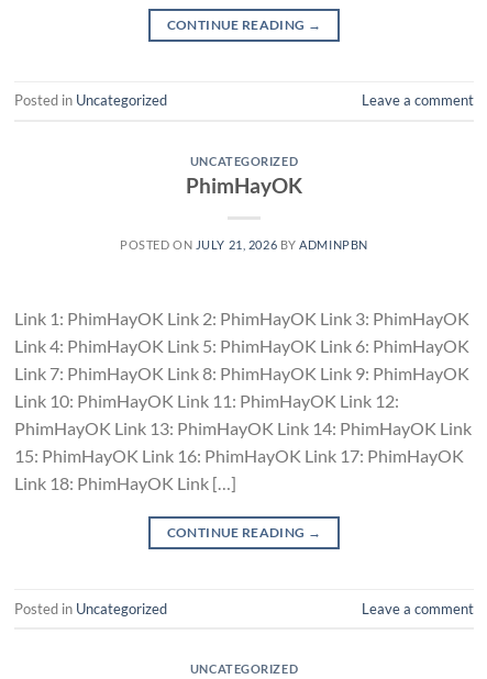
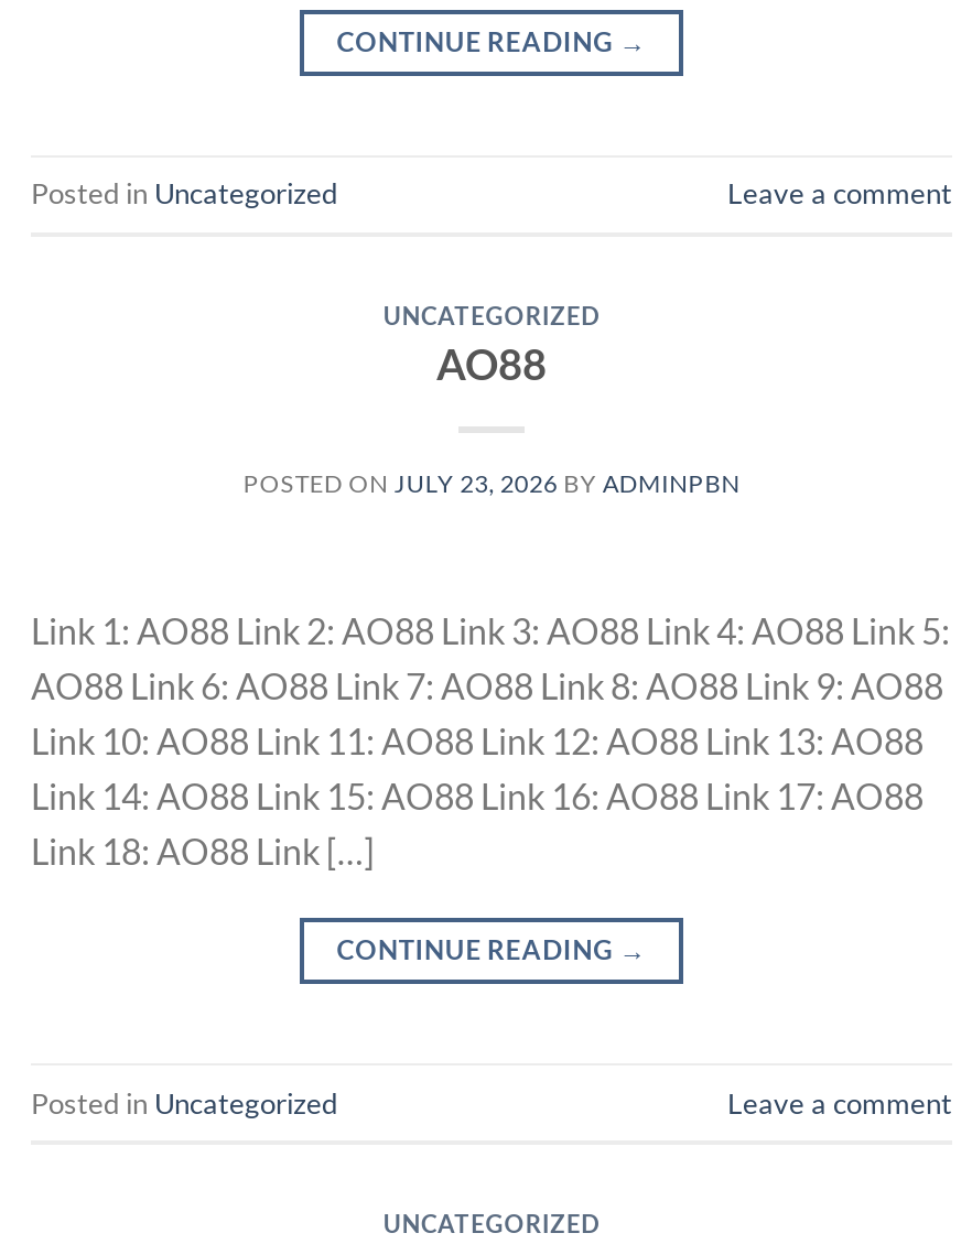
- PhimHayOK
+ AO88

- POSTED ON JULY 21, 2026 BY ADMINPBN
+ POSTED ON JULY 23, 2026 BY ADMINPBN

- Link 1: PhimHayOK Link 2: PhimHayOK Link 3: PhimHayOK
- Link 4: PhimHayOK Link 5: PhimHayOK Link 6: PhimHayOK
- Link 7: PhimHayOK Link 8: PhimHayOK Link 9: PhimHayOK
- Link 10: PhimHayOK Link 11: PhimHayOK Link 12:
- PhimHayOK Link 13: PhimHayOK Link 14: PhimHayOK Link
- 15: PhimHayOK Link 16: PhimHayOK Link 17: PhimHayOK
- Link 18: PhimHayOK Link […]
+ Link 1: AO88 Link 2: AO88 Link 3: AO88 Link 4: AO88 Link 5:
+ AO88 Link 6: AO88 Link 7: AO88 Link 8: AO88 Link 9: AO88
+ Link 10: AO88 Link 11: AO88 Link 12: AO88 Link 13: AO88
+ Link 14: AO88 Link 15: AO88 Link 16: AO88 Link 17: AO88
+ Link 18: AO88 Link […]
